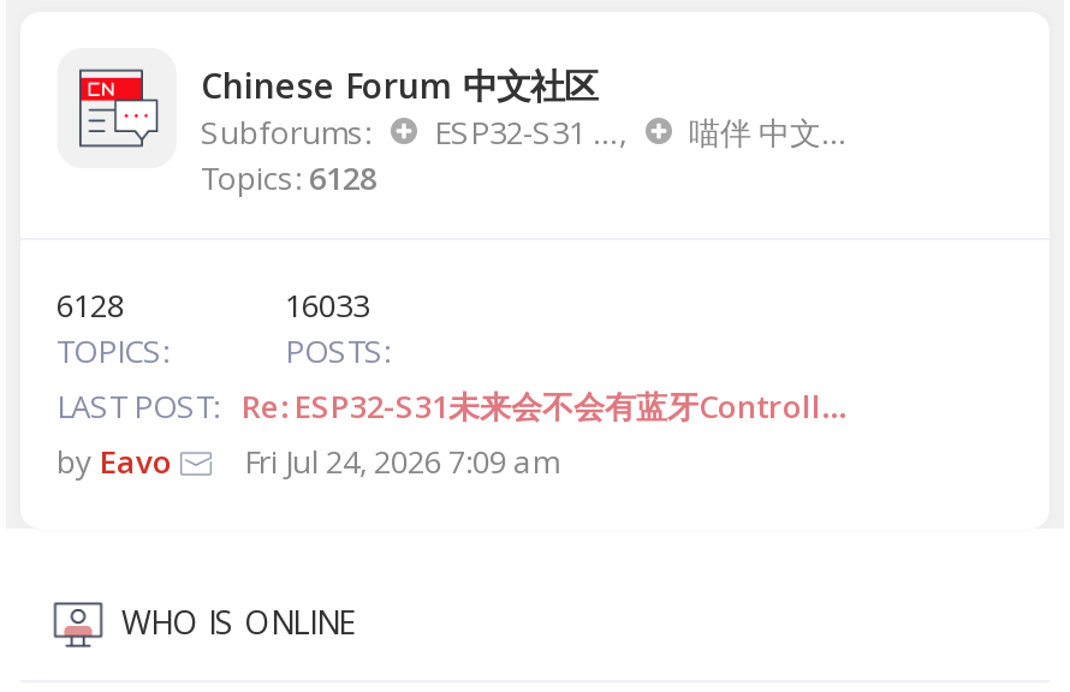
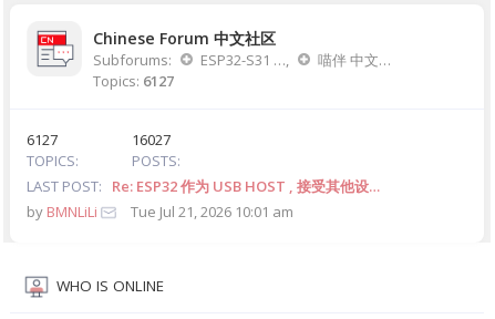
- Topics: 6128
+ Topics: 6127

- 6128
+ 6127

- 16033
+ 16027

- Re: ESP32-S31未来会不会有蓝牙Controll…
- by Eavo
- Fri Jul 24, 2026 7:09 am
+ Re: ESP32 作为 USB HOST , 接受其他设…
+ by BMNLiLi
+ Tue Jul 21, 2026 10:01 am
